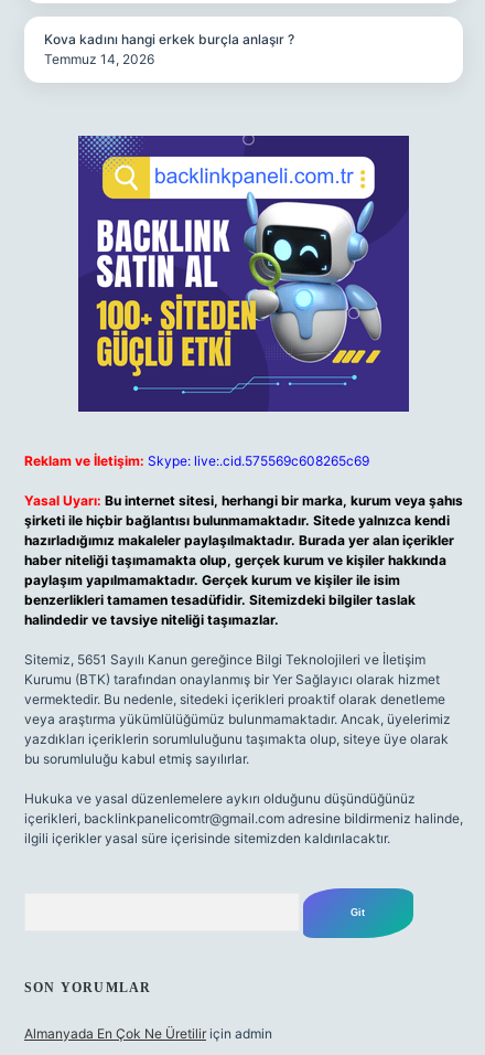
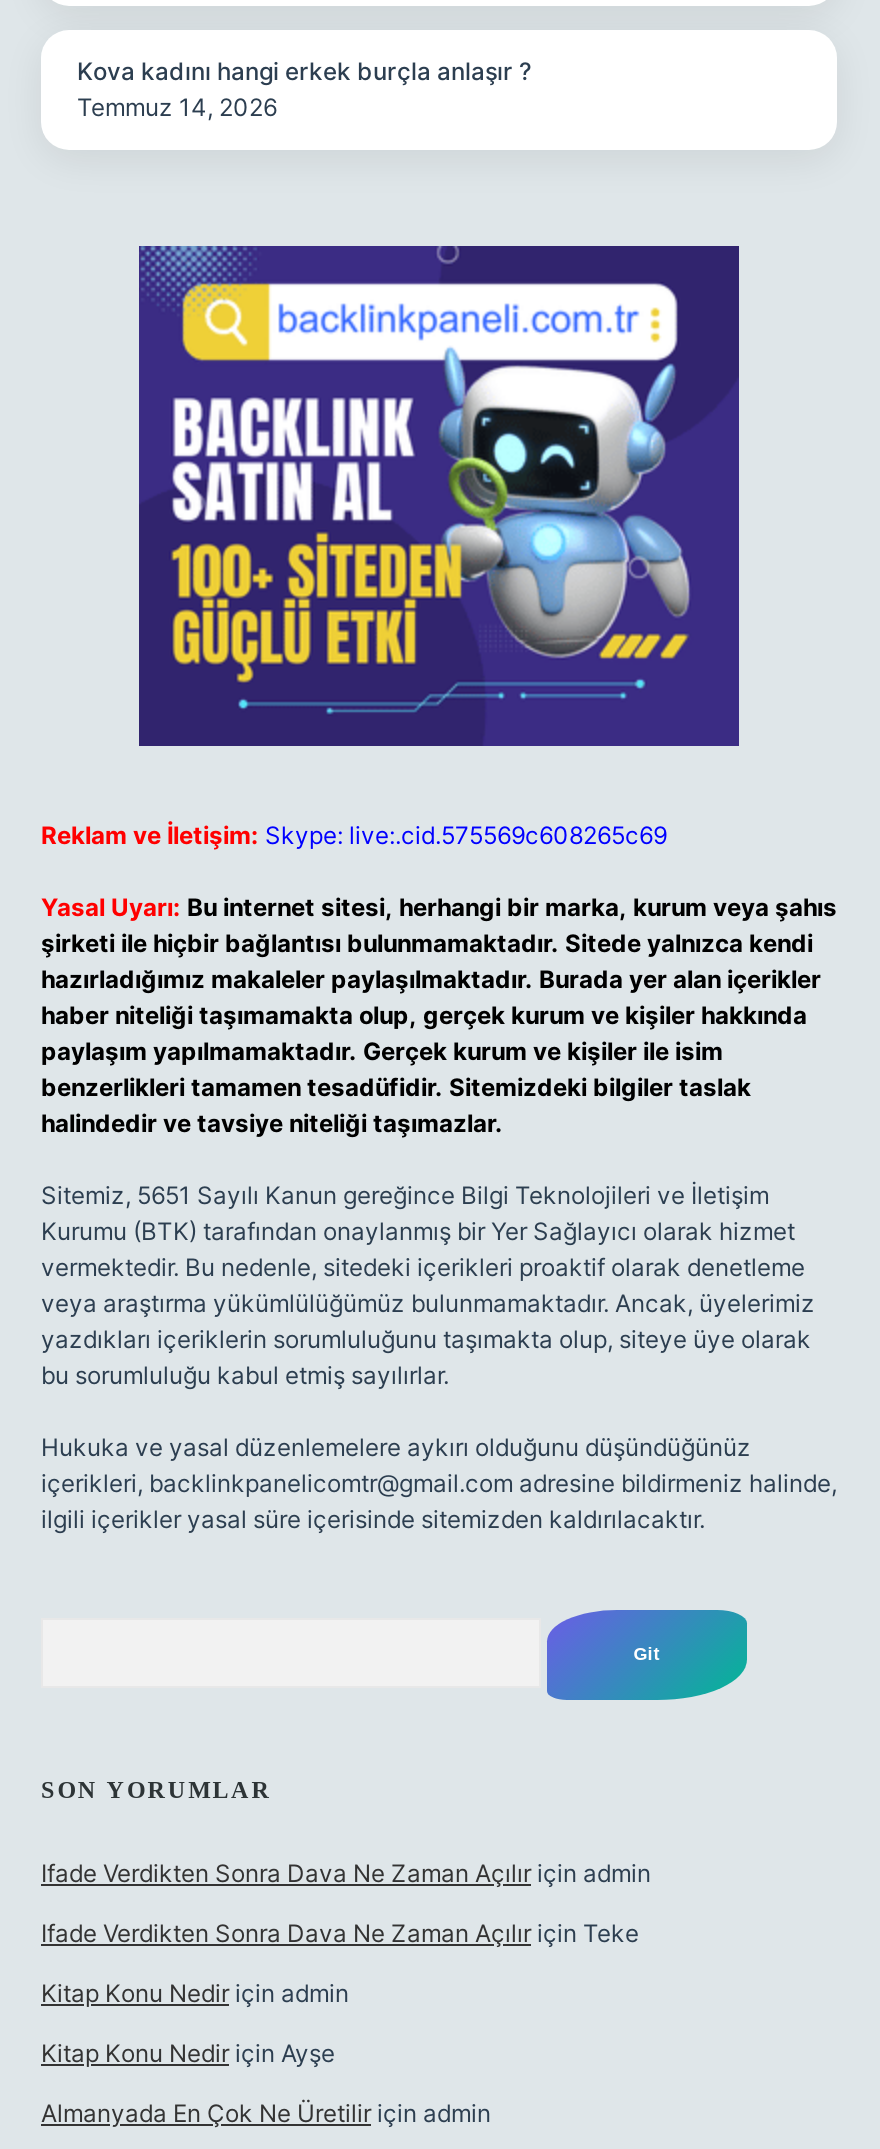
+ Ifade Verdikten Sonra Dava Ne Zaman Açılır için admin
+ Ifade Verdikten Sonra Dava Ne Zaman Açılır için Teke
+ Kitap Konu Nedir için admin
+ Kitap Konu Nedir için Ayşe
